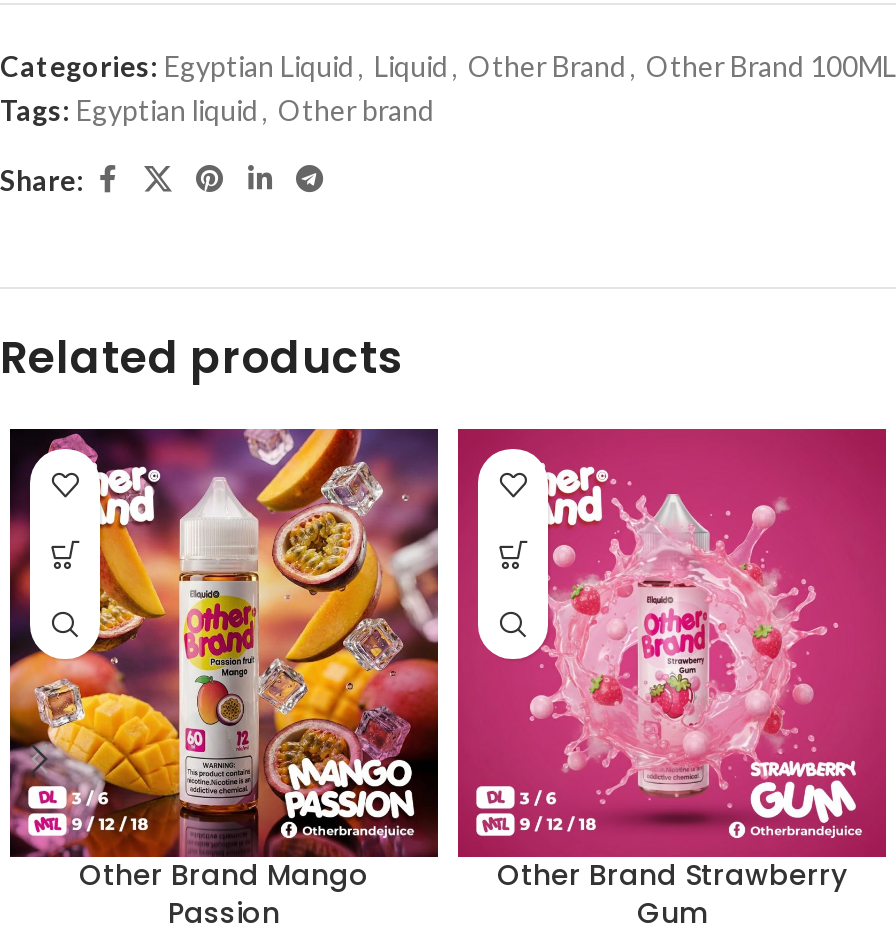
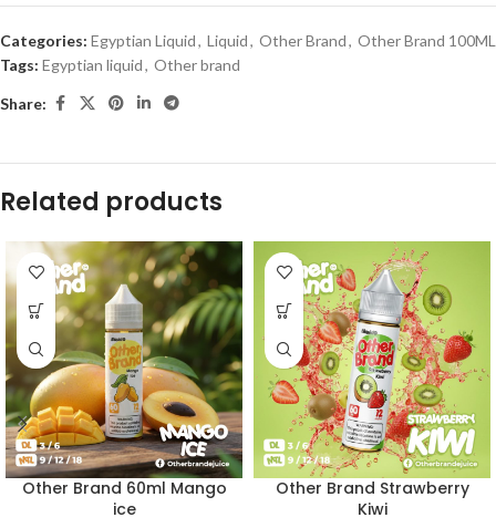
- [image]
- Other Brand Mango
- Passion
+ [image]
+ Other Brand 60ml Mango
+ ice

- [image]
- Gum
+ [image]
+ Kiwi
